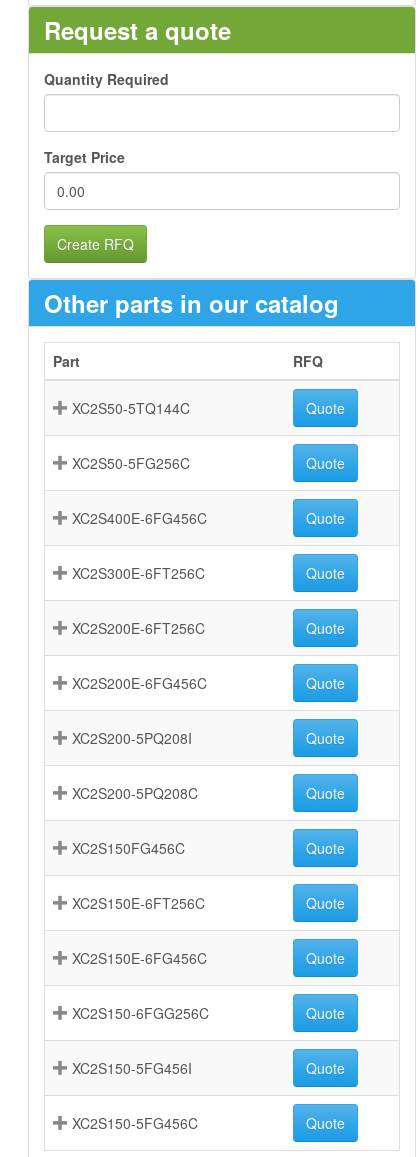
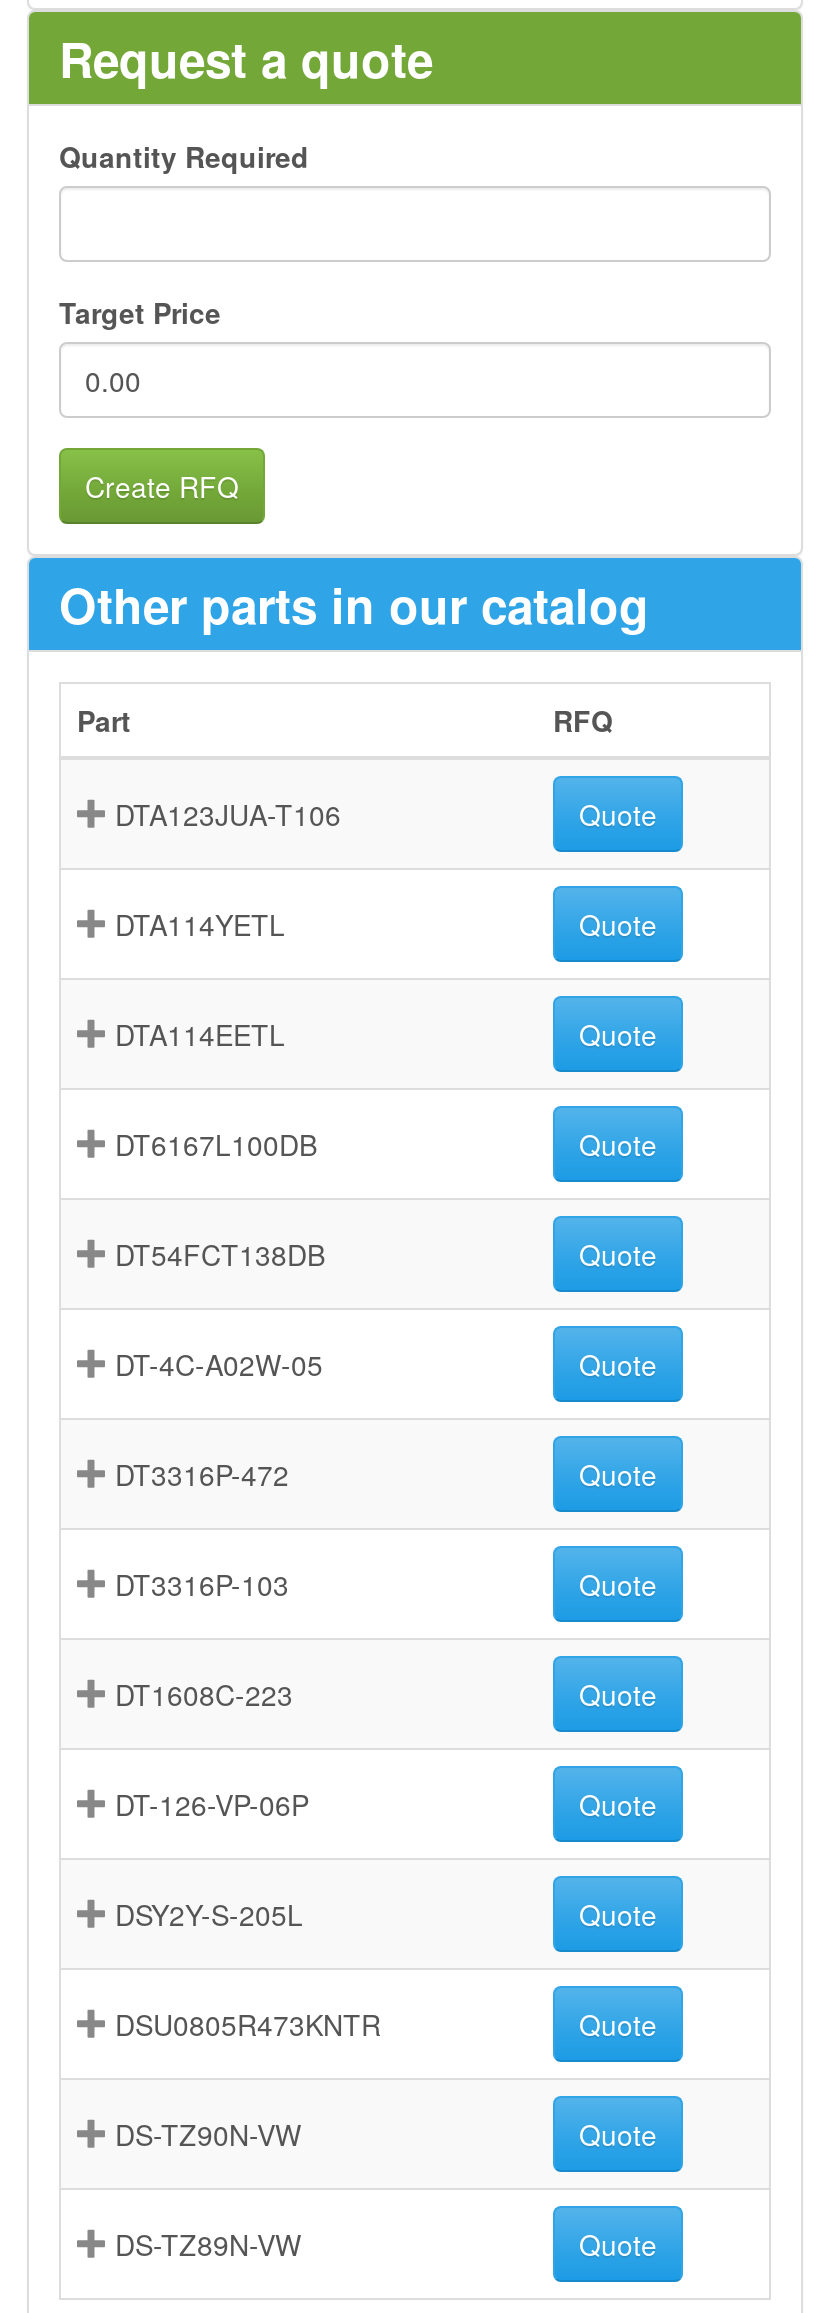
- XC2S50-5TQ144C
+ DTA123JUA-T106

- XC2S50-5FG256C
+ DTA114YETL

- XC2S400E-6FG456C
+ DTA114EETL

- XC2S300E-6FT256C
+ DT6167L100DB

- XC2S200E-6FT256C
+ DT54FCT138DB

- XC2S200E-6FG456C
+ DT-4C-A02W-05

- XC2S200-5PQ208I
+ DT3316P-472

- XC2S200-5PQ208C
+ DT3316P-103

- XC2S150FG456C
+ DT1608C-223

- XC2S150E-6FT256C
+ DT-126-VP-06P

- XC2S150E-6FG456C
+ DSY2Y-S-205L

- XC2S150-6FGG256C
+ DSU0805R473KNTR

- XC2S150-5FG456I
+ DS-TZ90N-VW

- XC2S150-5FG456C
+ DS-TZ89N-VW
